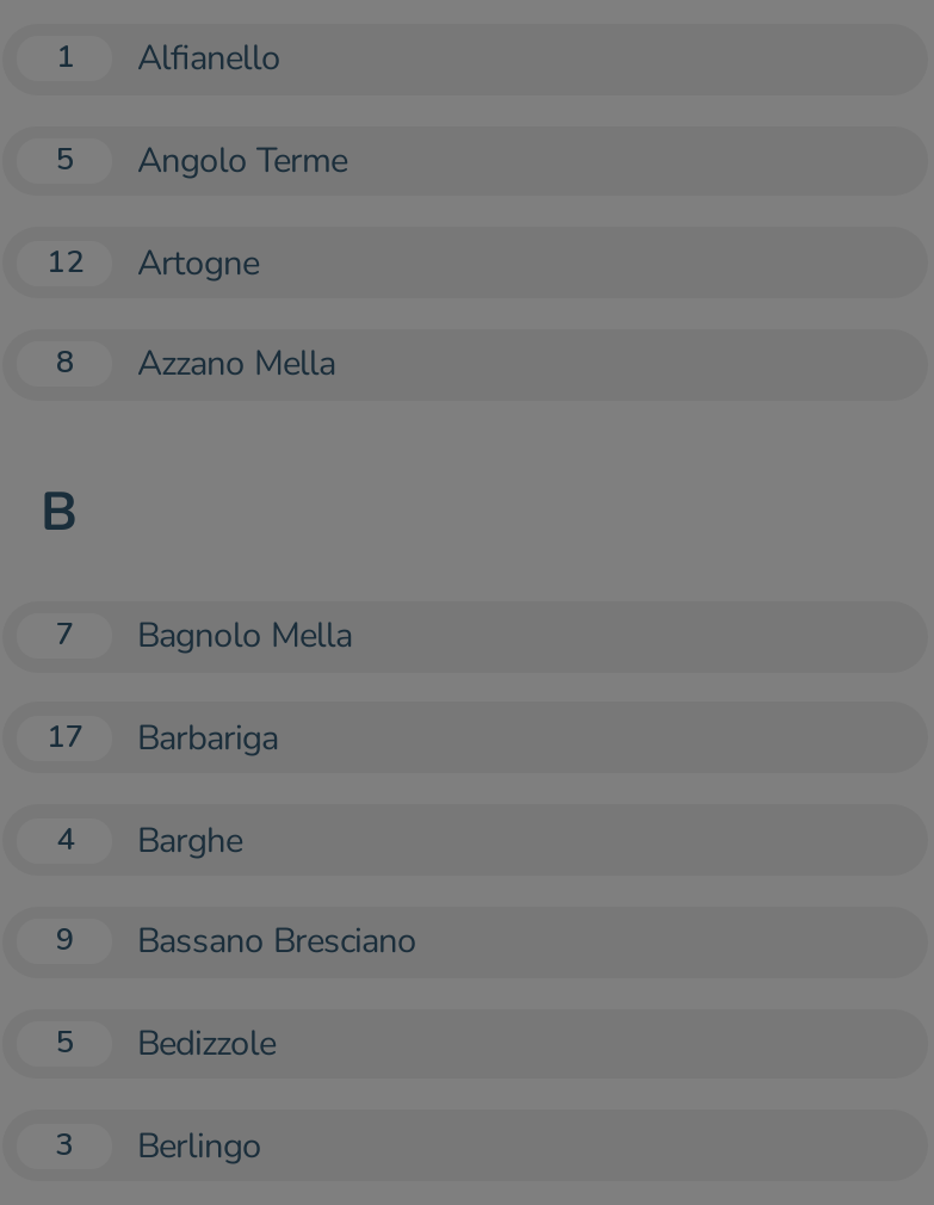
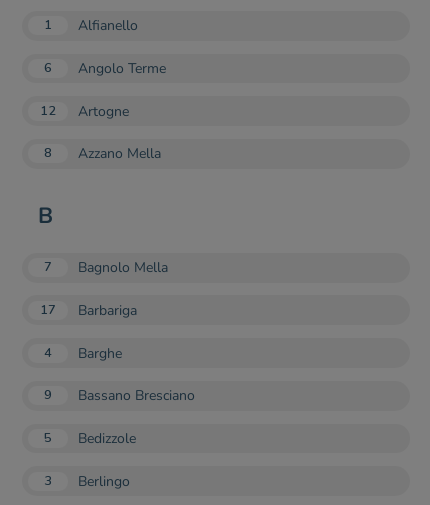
- 5 Angolo Terme
+ 6 Angolo Terme
